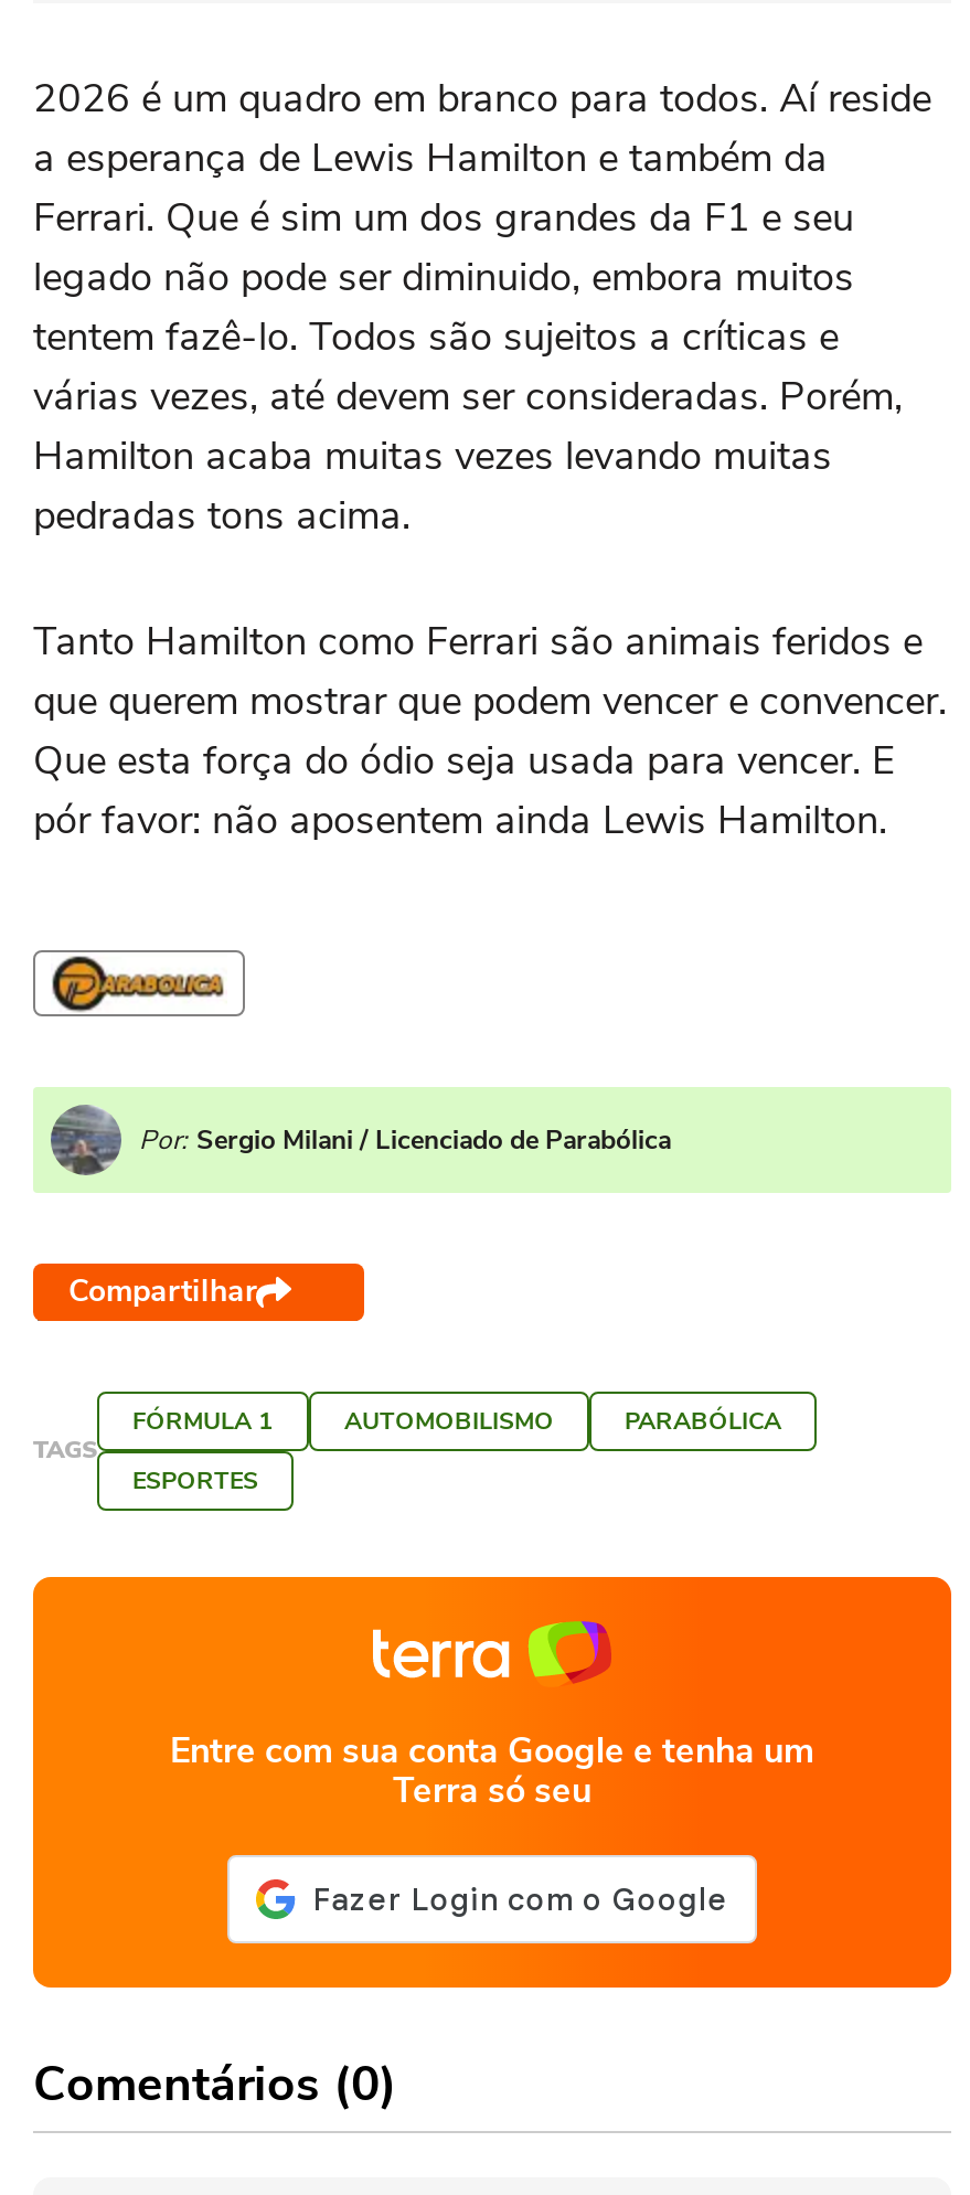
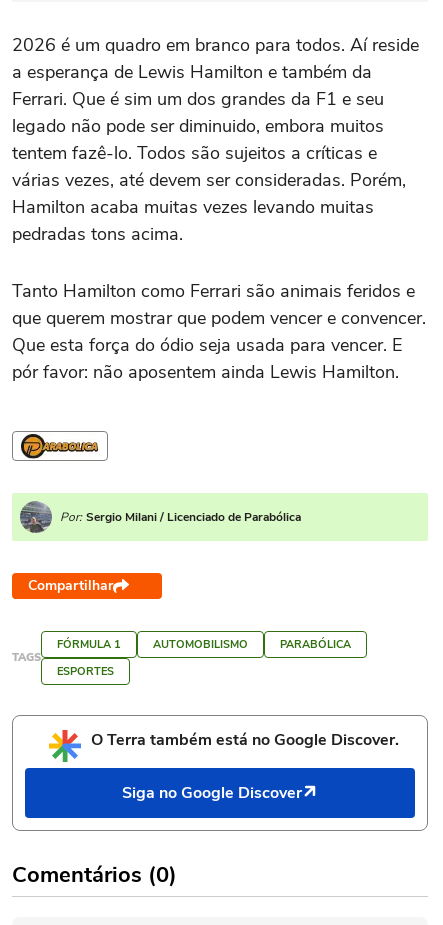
- [image]
- Entre com sua conta Google e tenha um
- Terra só seu
+ [image]
+ O Terra também está no Google Discover.
+ Siga no Google Discover
